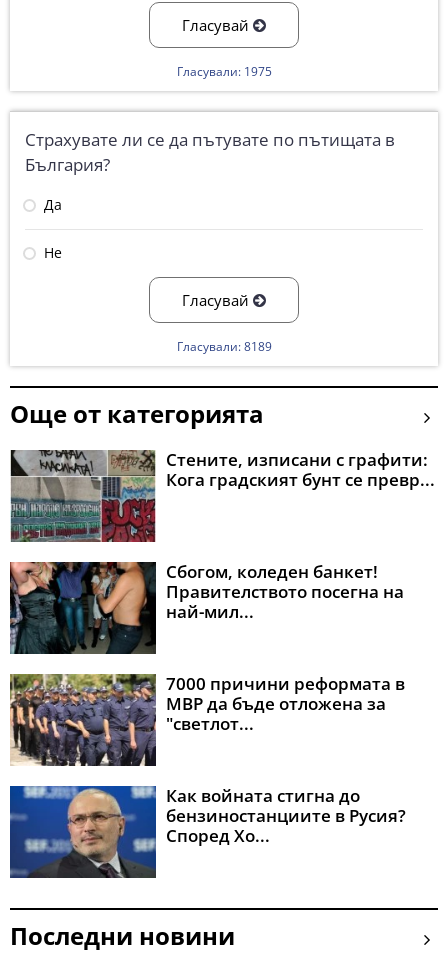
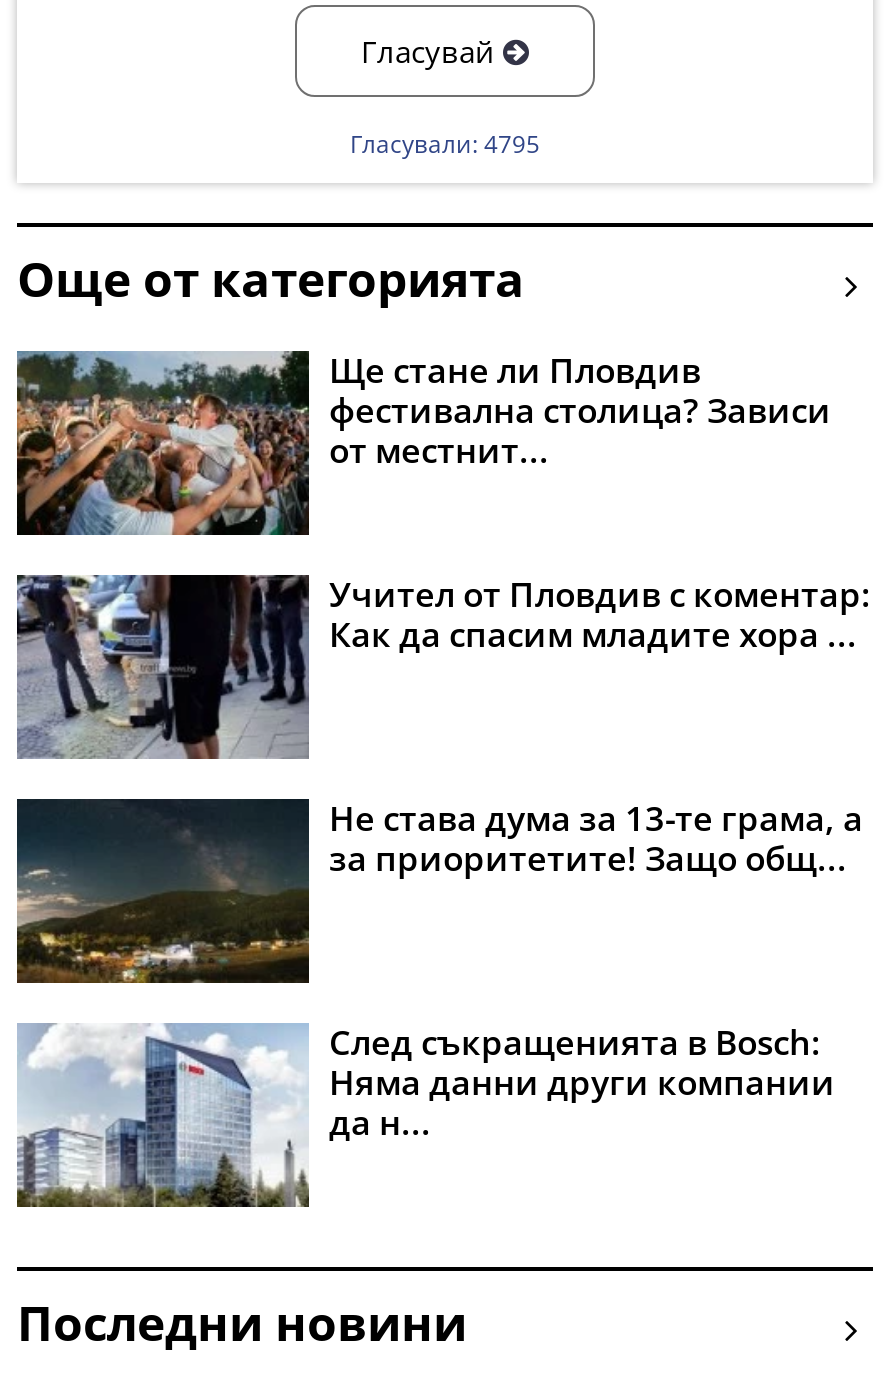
- Гласували: 1975
- Страхувате ли се да пътувате по пътищата в
- България?
- Да
- Не
- Гласувай
- Гласували: 8189
+ Гласували: 4795

- [image]
- Стените, изписани с графити:
- Кога градският бунт се превр...
+ [image]
+ Ще стане ли Пловдив
+ фестивална столица? Зависи
+ от местнит...

- [image]
- Сбогом, коледен банкет!
- Правителството посегна на
- най-мил...
+ [image]
+ Учител от Пловдив с коментар:
+ Как да спасим младите хора ...

- [image]
- 7000 причини реформата в
- МВР да бъде отложена за
- "светлот...
+ [image]
+ Не става дума за 13-те грама, а
+ за приоритетите! Защо общ...

- [image]
- Как войната стигна до
- бензиностанциите в Русия?
- Според Хо...
+ [image]
+ След съкращенията в Bosch:
+ Няма данни други компании
+ да н...
